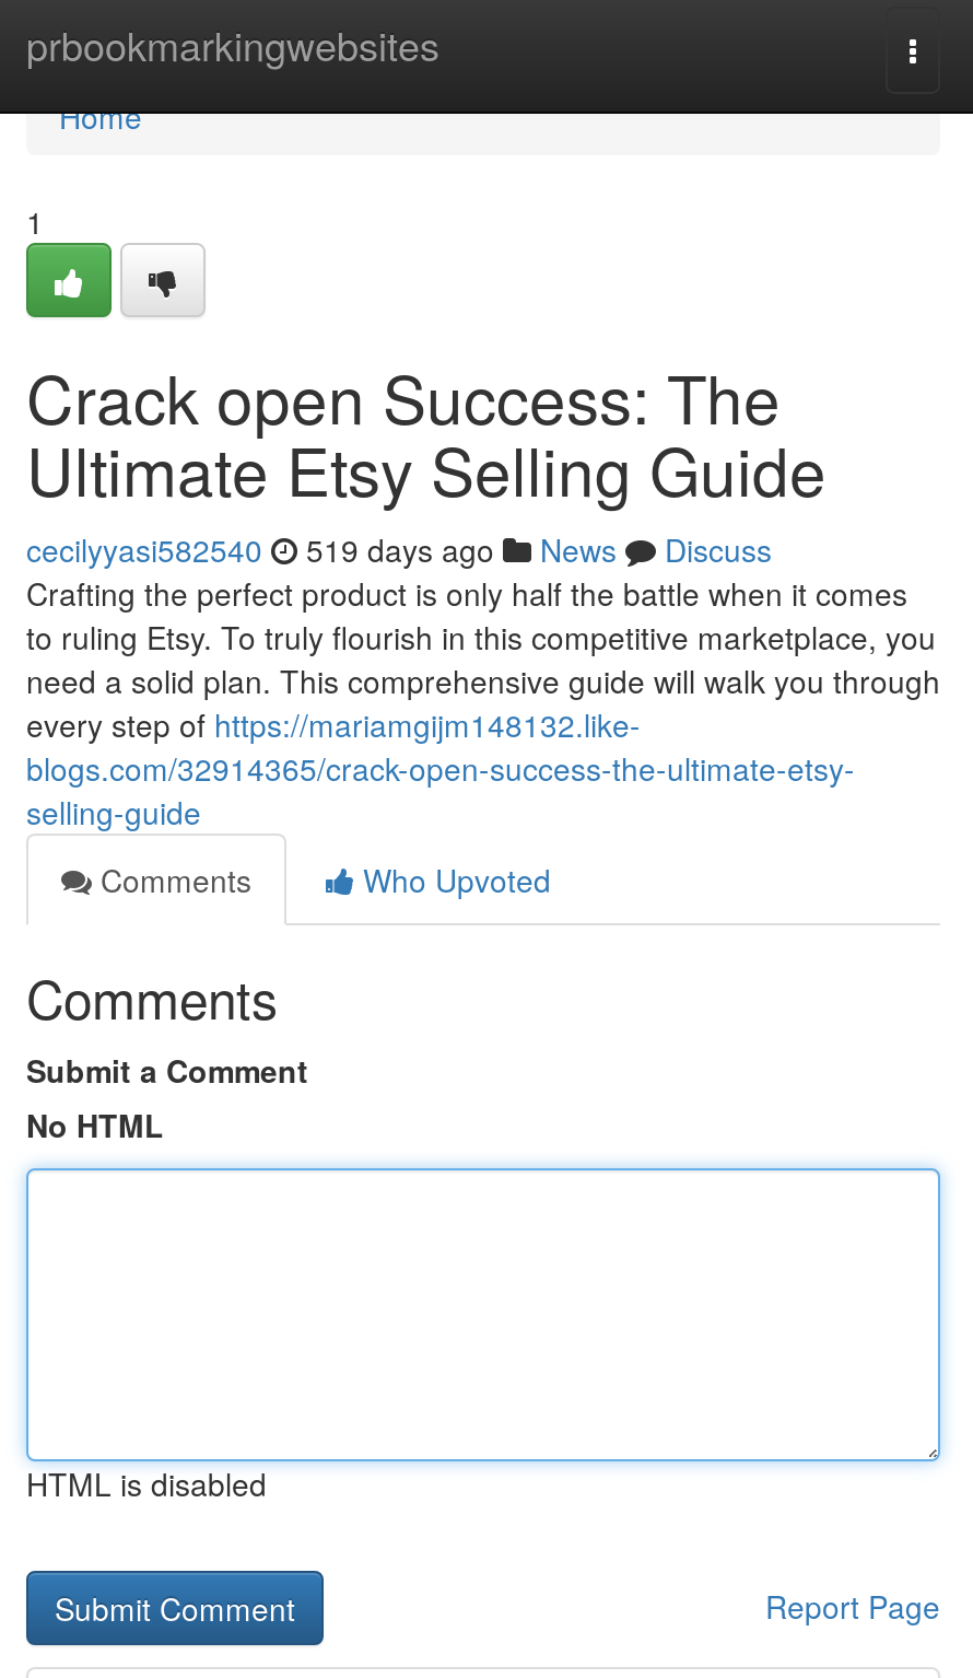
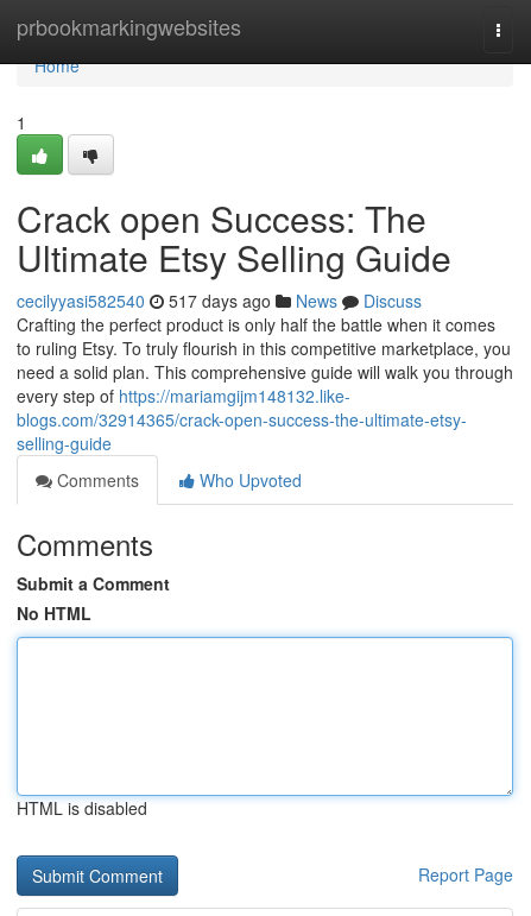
- cecilyyasi582540 519 days ago News Discuss
+ cecilyyasi582540 517 days ago News Discuss
